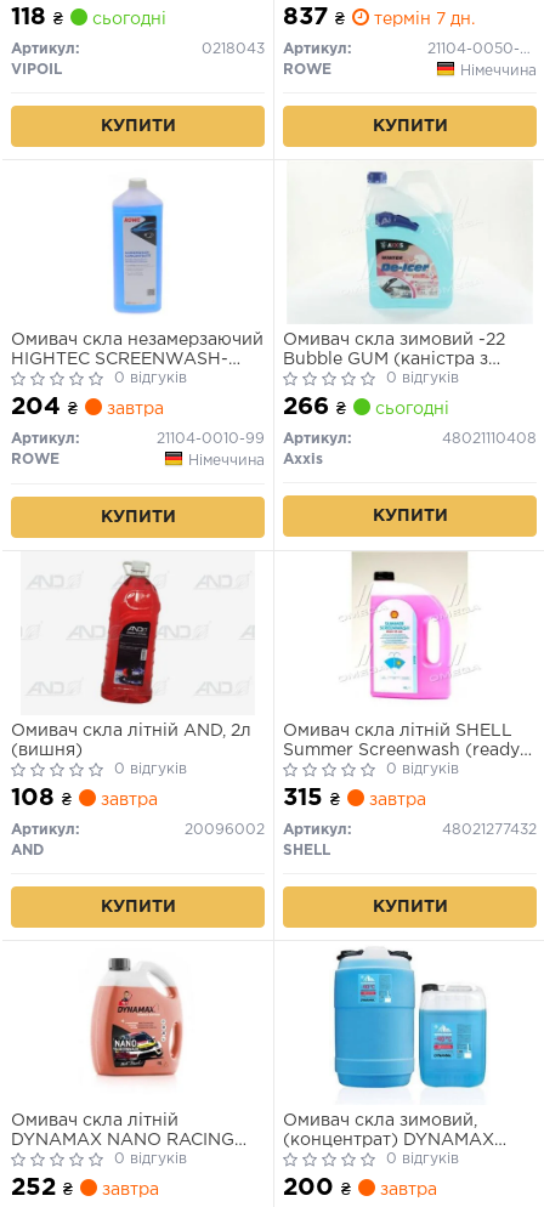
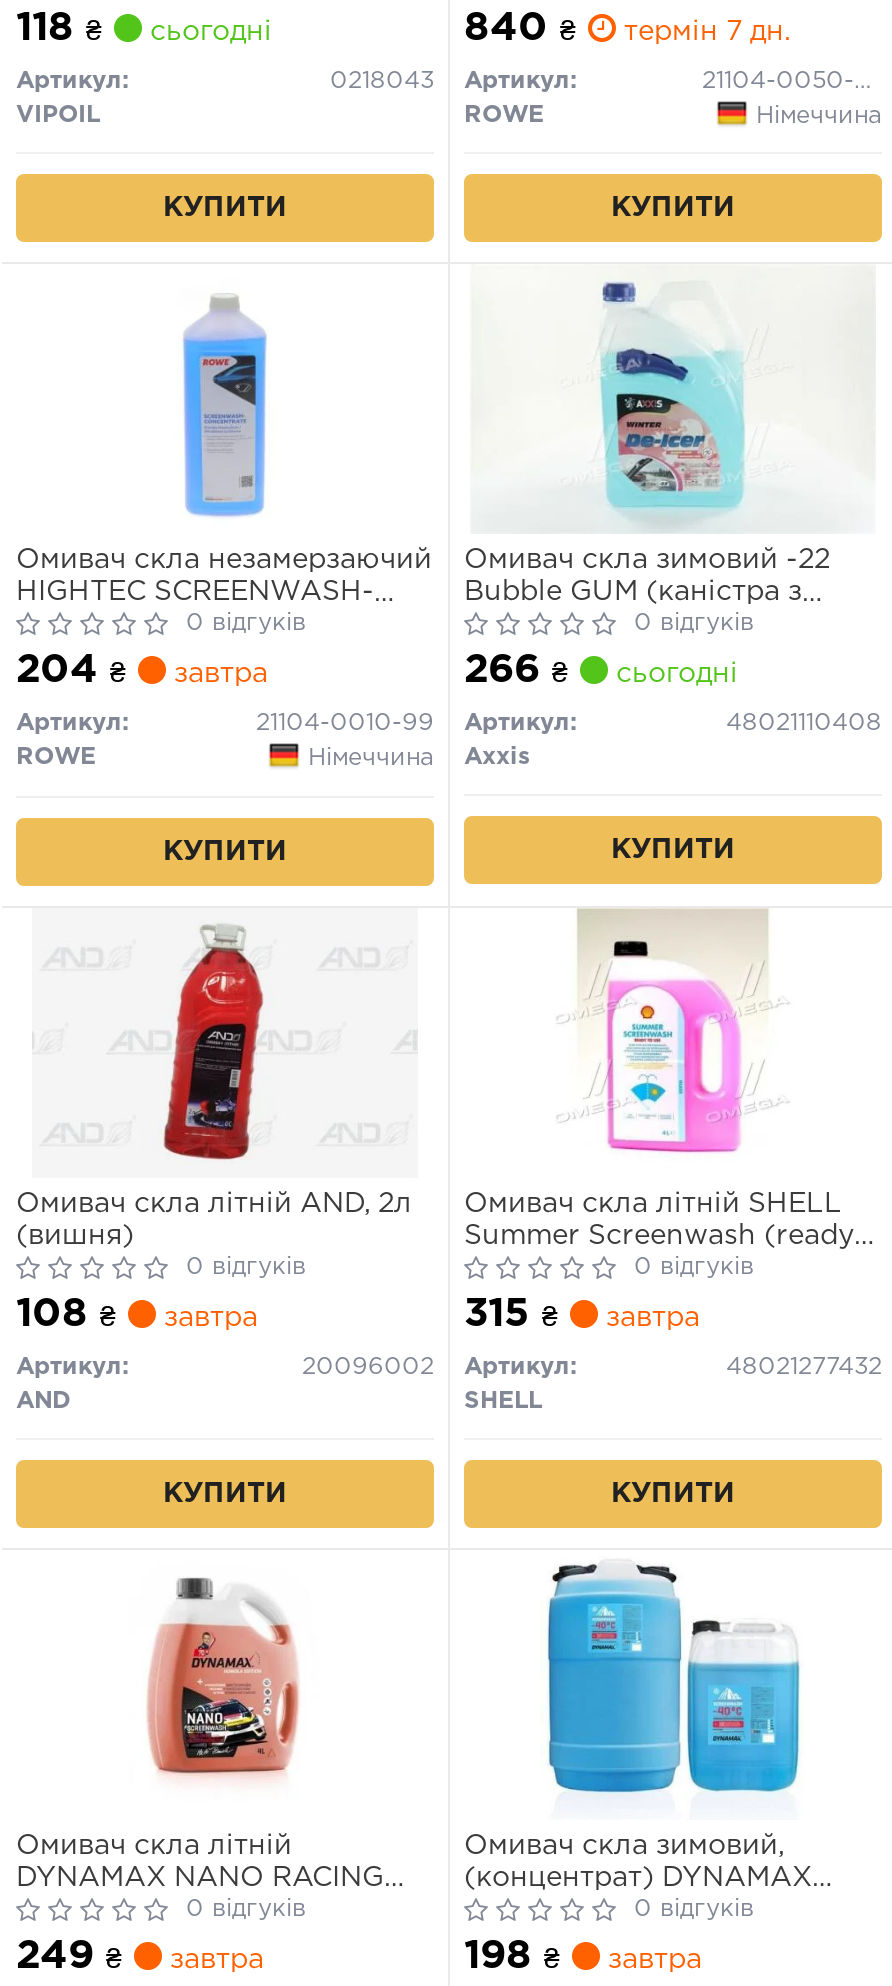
- 837 ₴ термін 7 дн.
+ 840 ₴ термін 7 дн.

- 252 ₴ завтра
+ 249 ₴ завтра

- 200 ₴ завтра
+ 198 ₴ завтра
